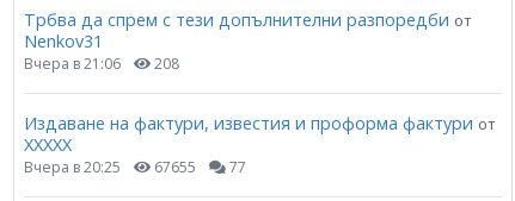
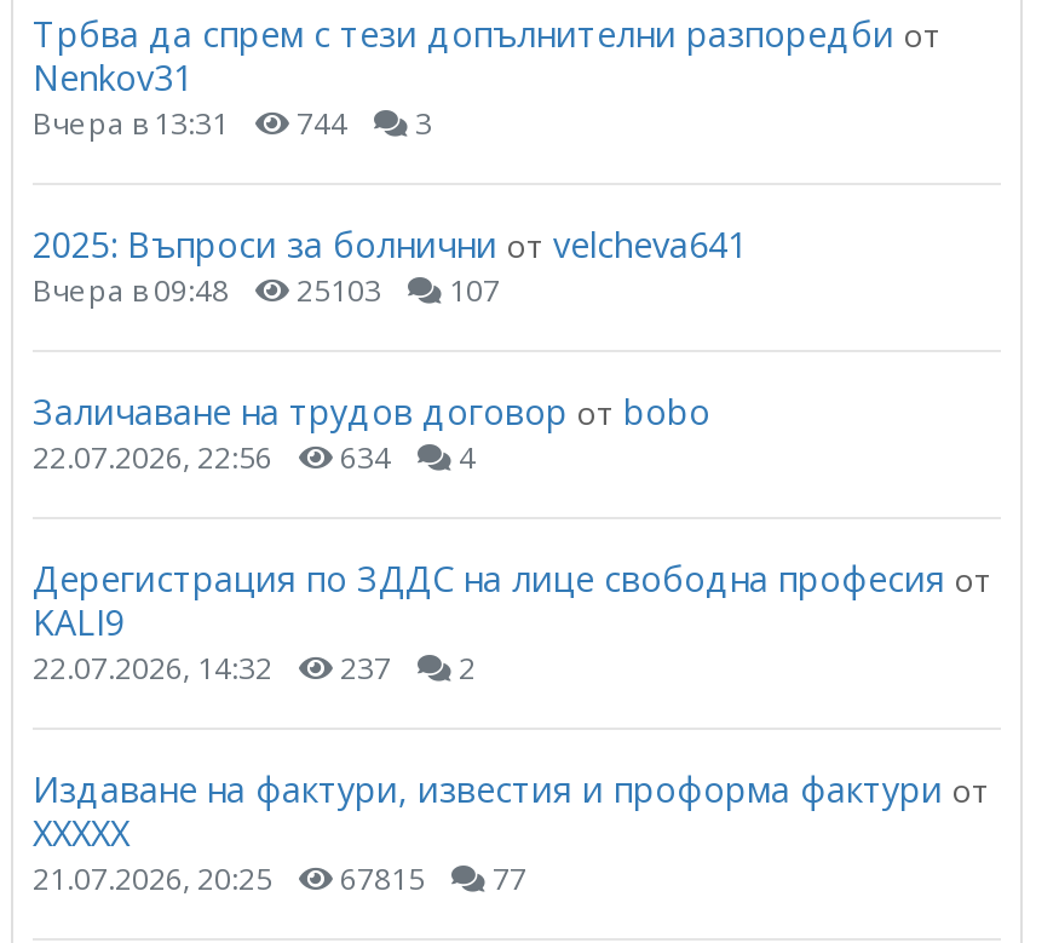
- Вчера в 21:06
- 208
+ Вчера в 13:31
+ 744
+ 3
+ 2025: Въпроси за болнични от velcheva641
+ Вчера в 09:48
+ 25103
+ 107
+ Заличаване на трудов договор от bobo
+ 22.07.2026, 22:56
+ 634
+ 4
+ Дерегистрация по ЗДДС на лице свободна професия от
+ KALI9
+ 22.07.2026, 14:32
+ 237
+ 2

- Вчера в 20:25
- 67655
+ 21.07.2026, 20:25
+ 67815
